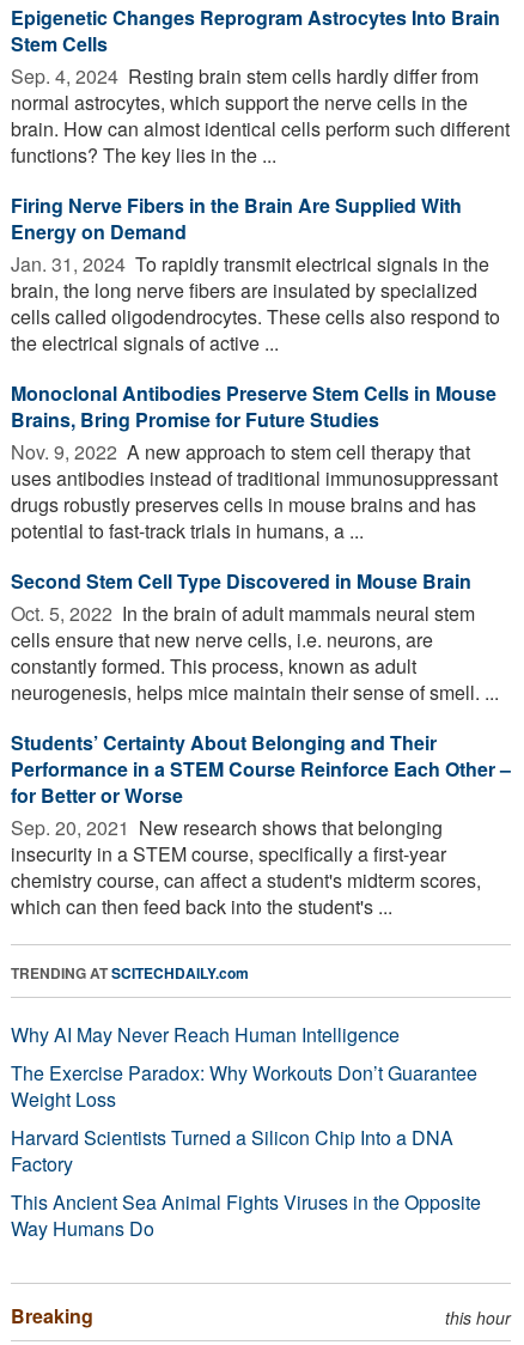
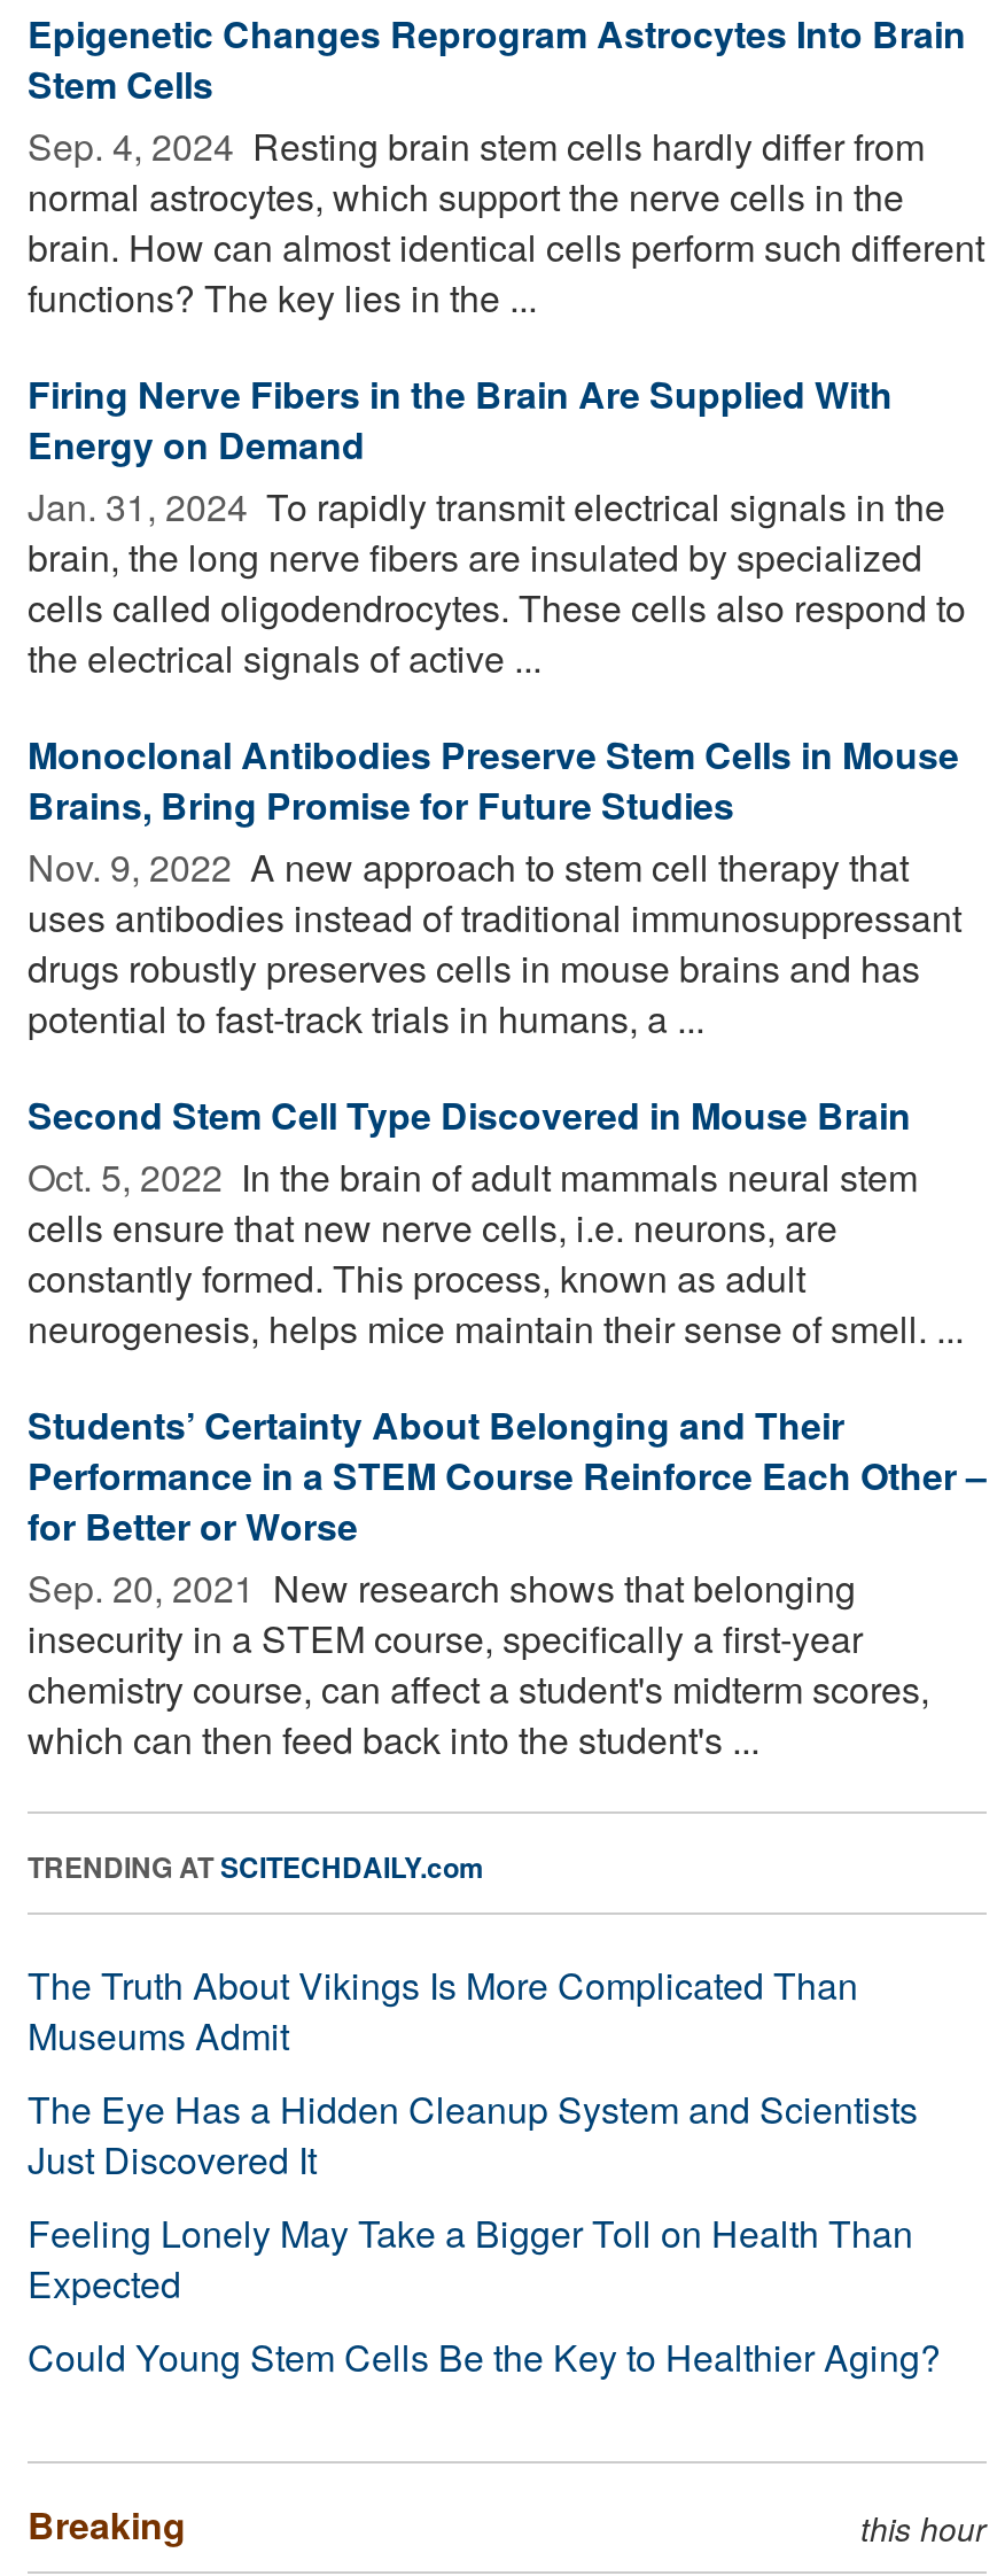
- Why AI May Never Reach Human Intelligence
- The Exercise Paradox: Why Workouts Don’t Guarantee
- Weight Loss
- Harvard Scientists Turned a Silicon Chip Into a DNA
- Factory
- This Ancient Sea Animal Fights Viruses in the Opposite
- Way Humans Do
+ The Truth About Vikings Is More Complicated Than
+ Museums Admit
+ The Eye Has a Hidden Cleanup System and Scientists
+ Just Discovered It
+ Feeling Lonely May Take a Bigger Toll on Health Than
+ Expected
+ Could Young Stem Cells Be the Key to Healthier Aging?
